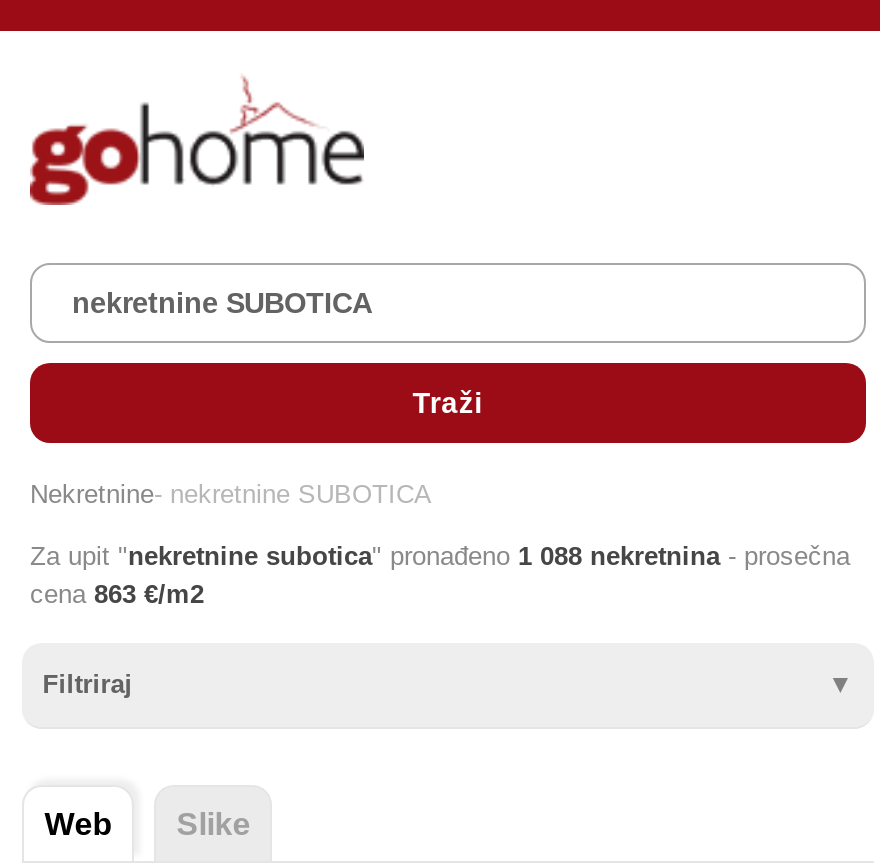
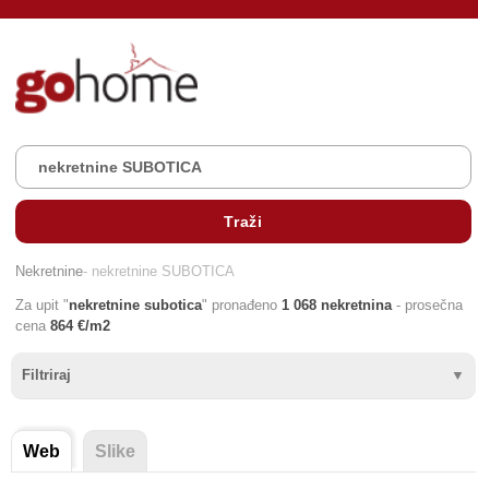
- Za upit "nekretnine subotica" pronađeno 1 088 nekretnina - prosečna
+ Za upit "nekretnine subotica" pronađeno 1 068 nekretnina - prosečna

- cena 863 €/m2
+ cena 864 €/m2
